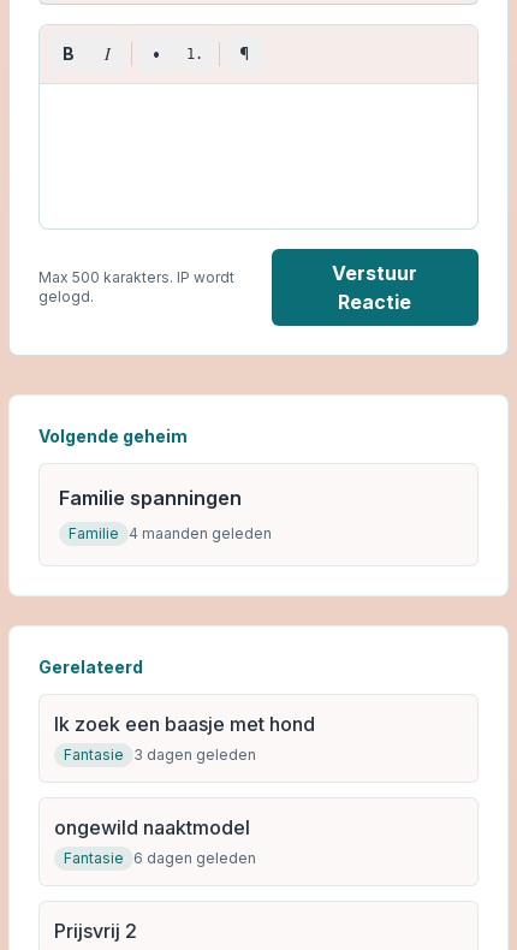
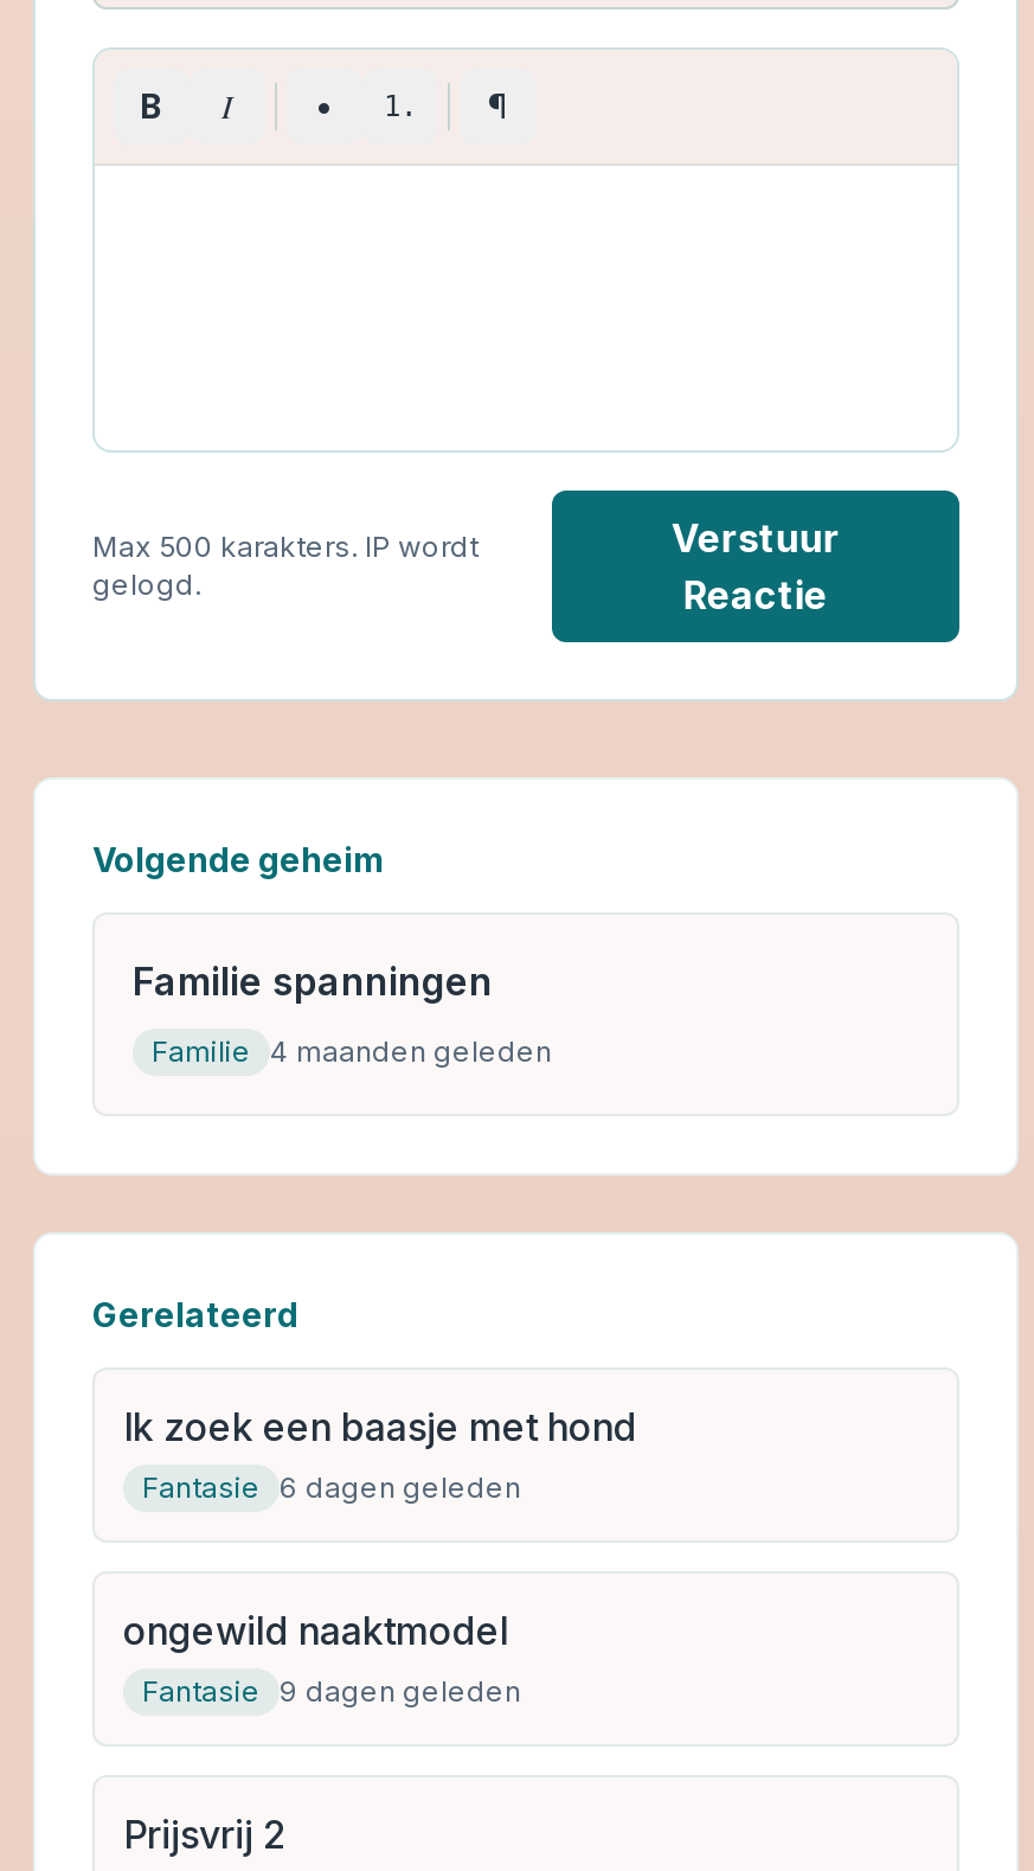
- Fantasie 3 dagen geleden

+ Fantasie 9 dagen geleden

moved up: Fantasie 6 dagen geleden
